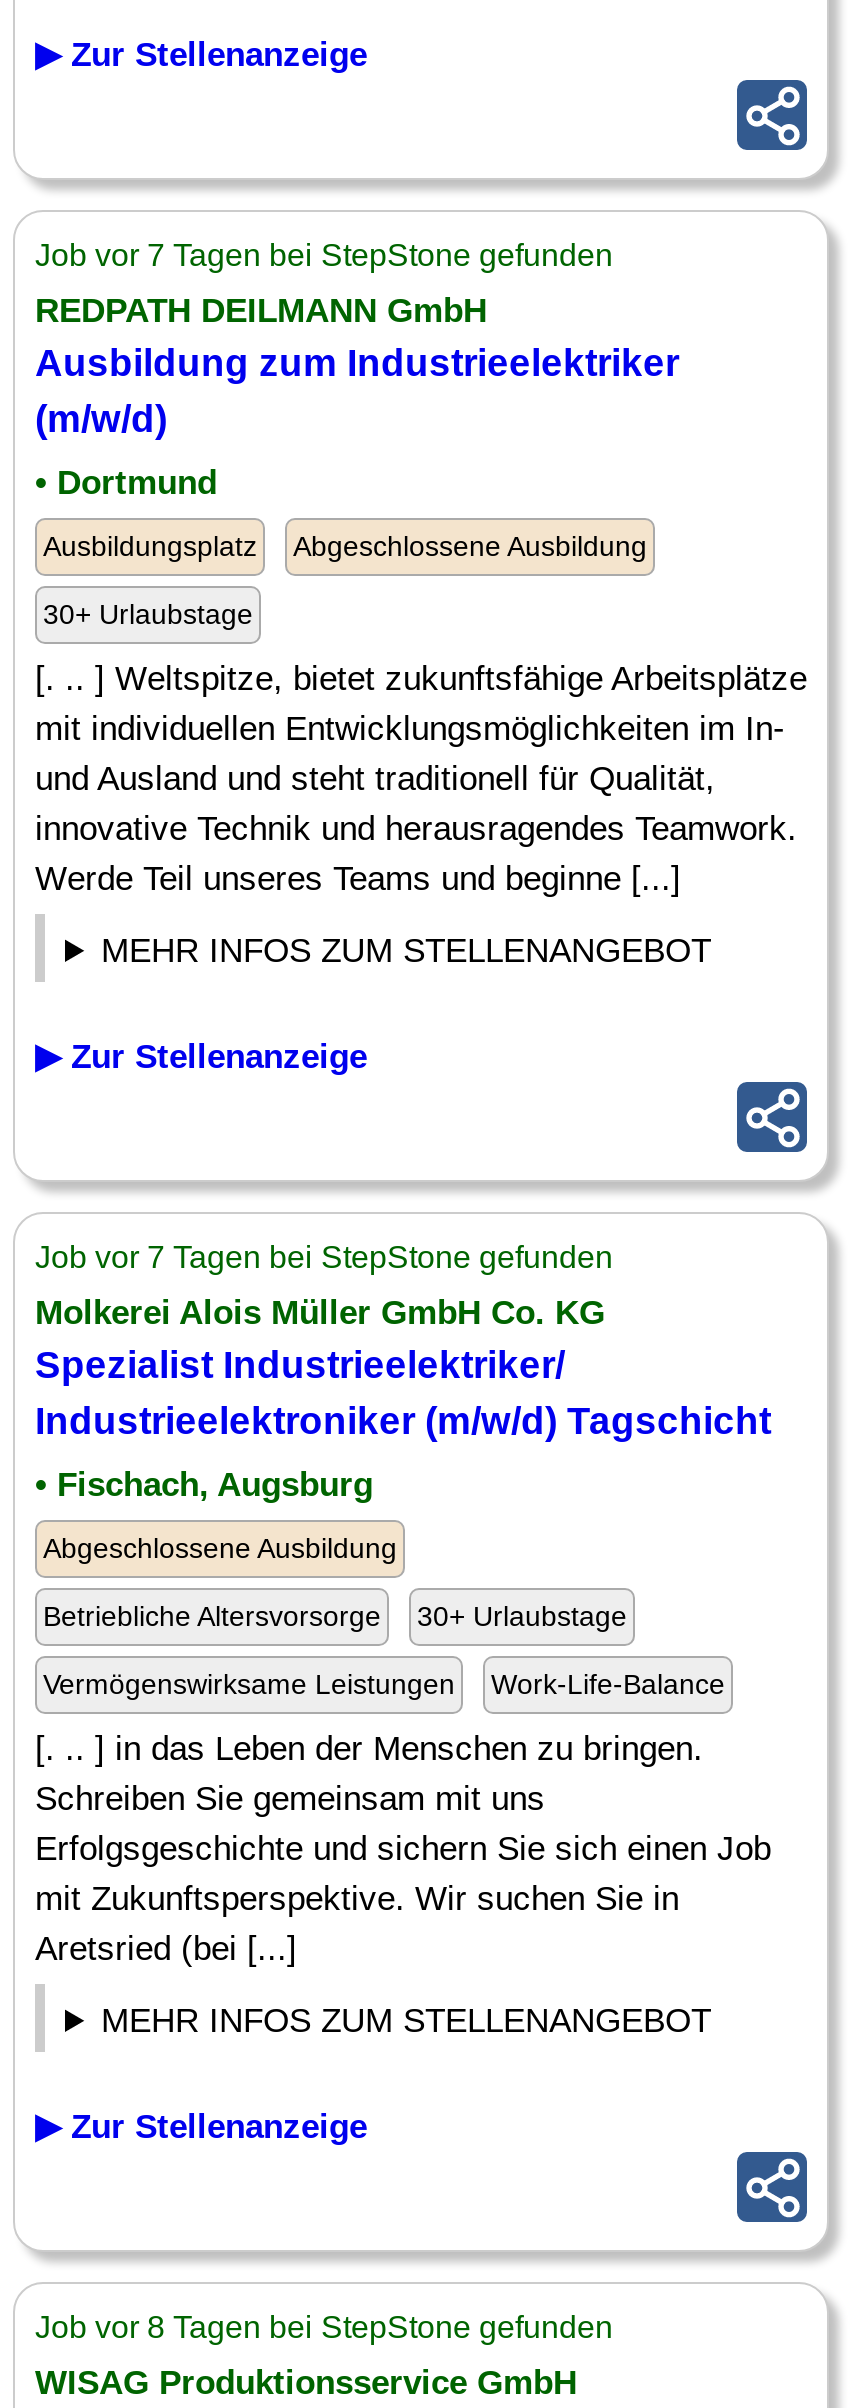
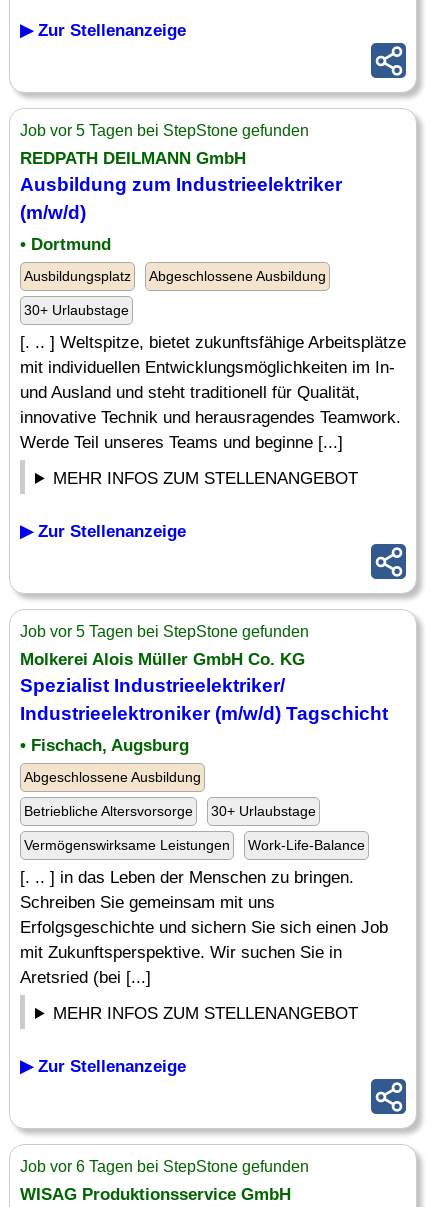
- Job vor 7 Tagen bei StepStone gefunden
+ Job vor 5 Tagen bei StepStone gefunden

- Job vor 7 Tagen bei StepStone gefunden
+ Job vor 5 Tagen bei StepStone gefunden

- Job vor 8 Tagen bei StepStone gefunden
+ Job vor 6 Tagen bei StepStone gefunden
